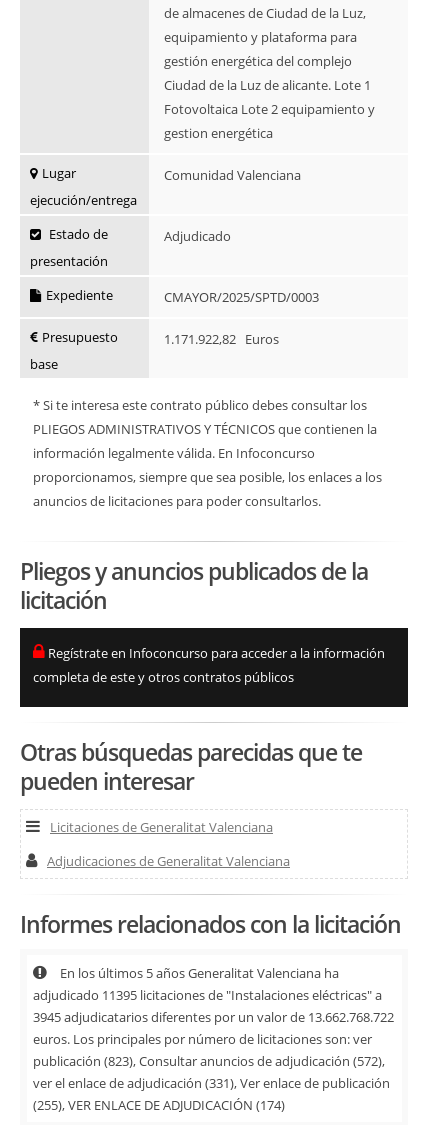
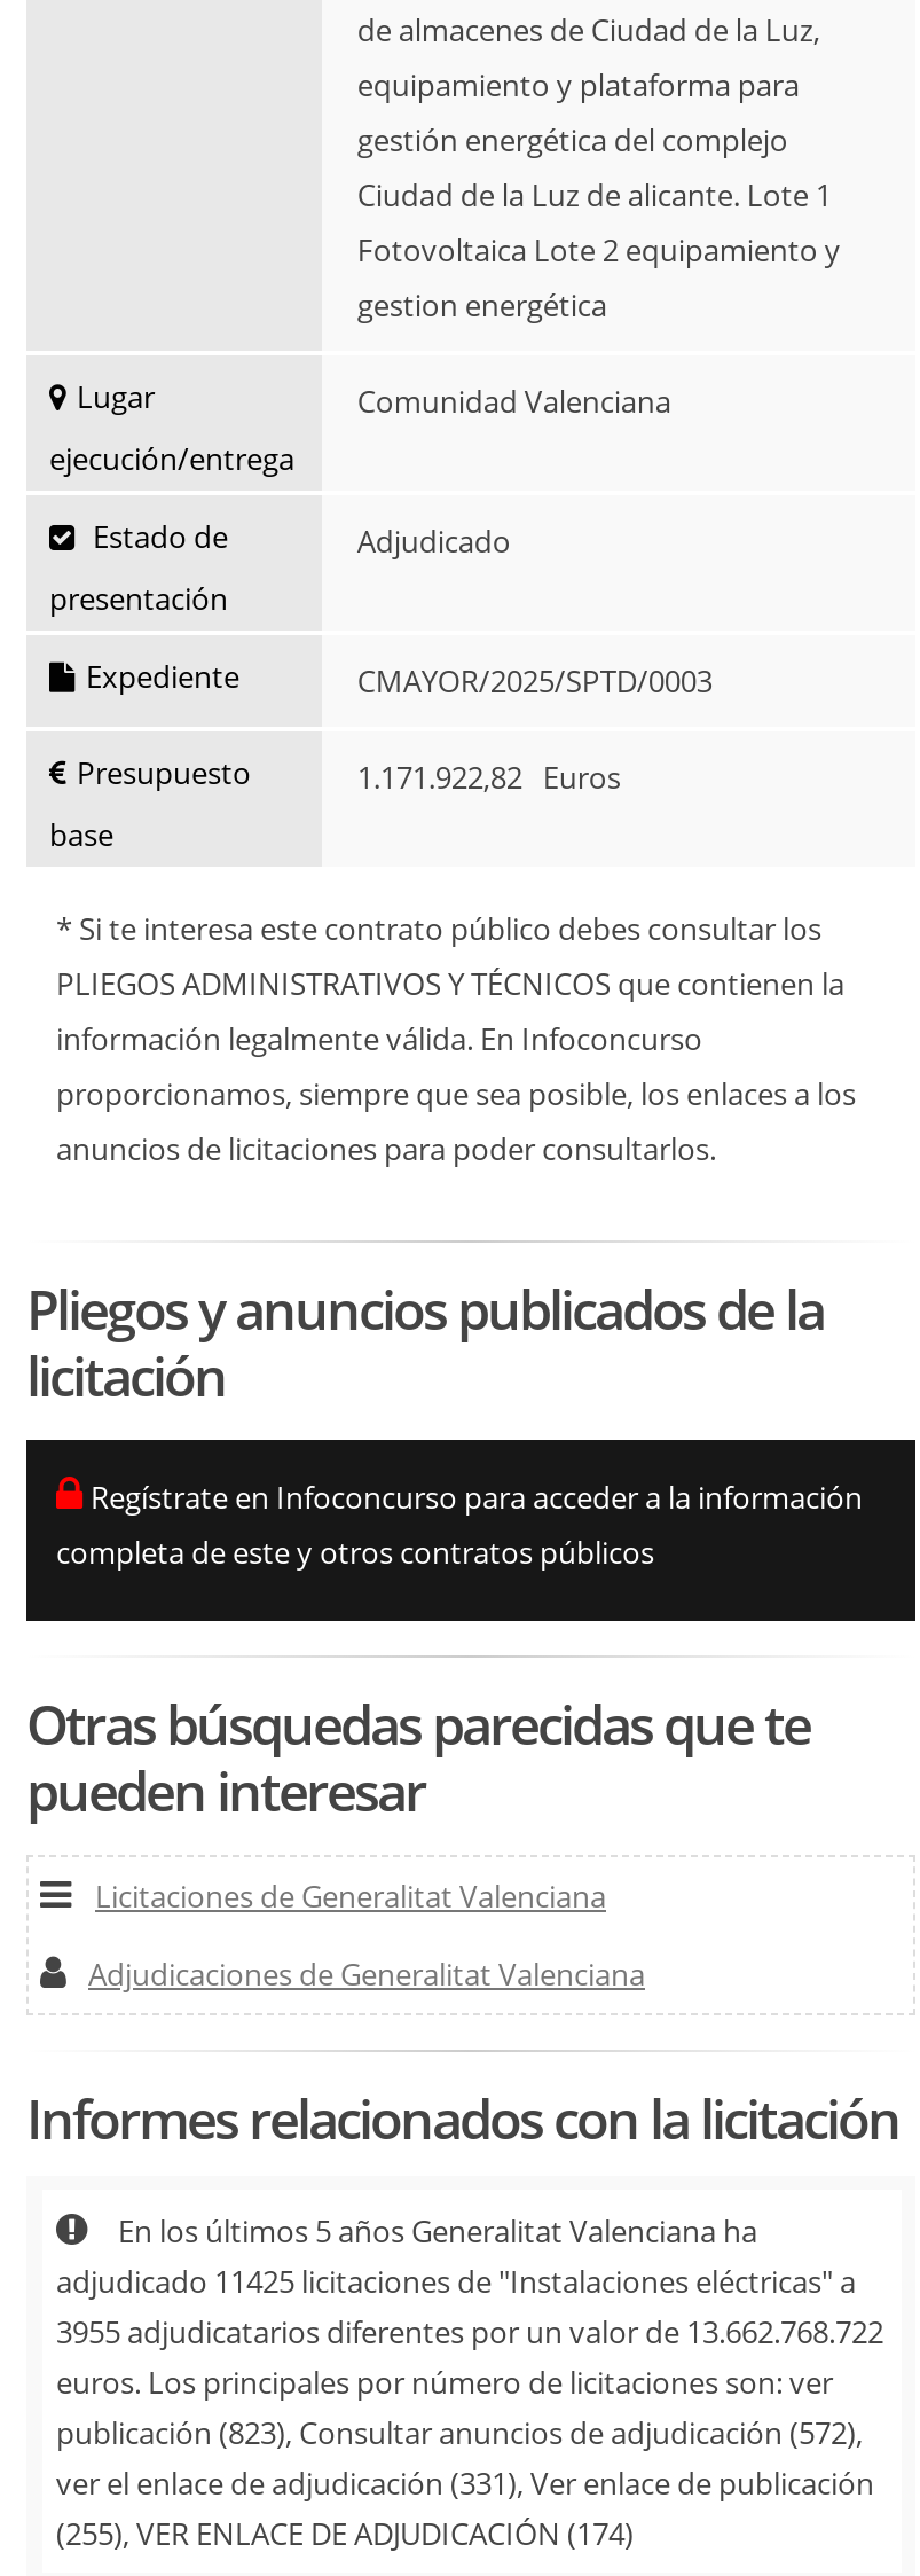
- adjudicado 11395 licitaciones de "Instalaciones eléctricas" a
+ adjudicado 11425 licitaciones de "Instalaciones eléctricas" a

- 3945 adjudicatarios diferentes por un valor de 13.662.768.722
+ 3955 adjudicatarios diferentes por un valor de 13.662.768.722
